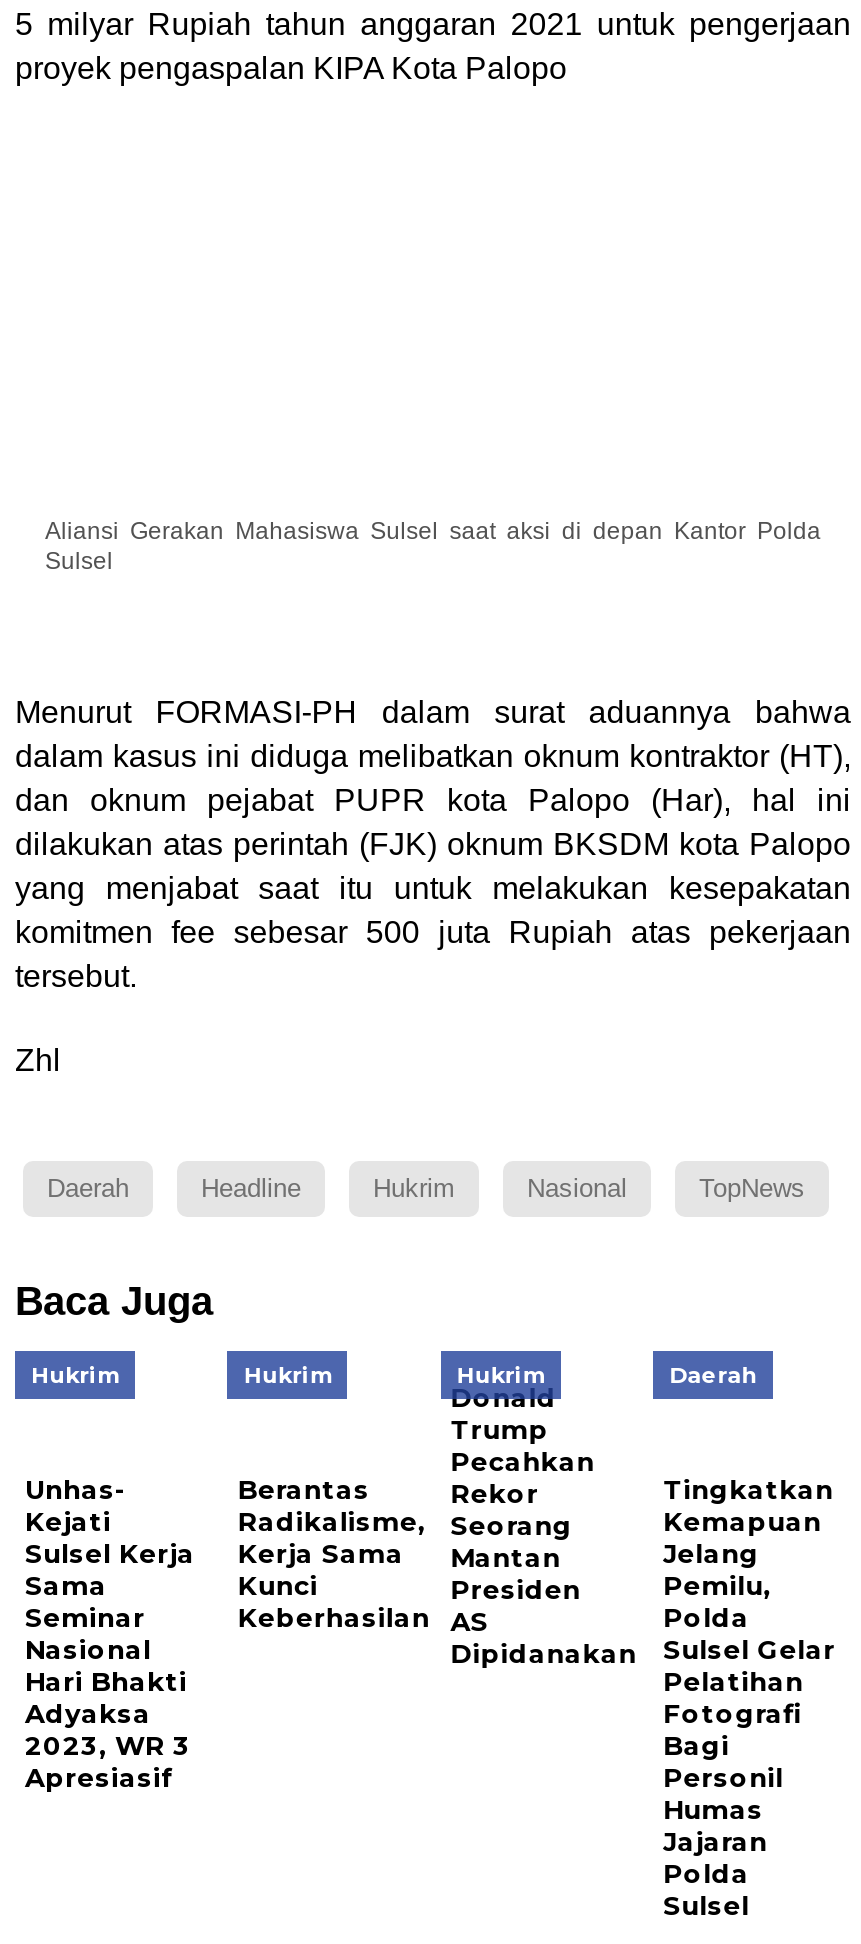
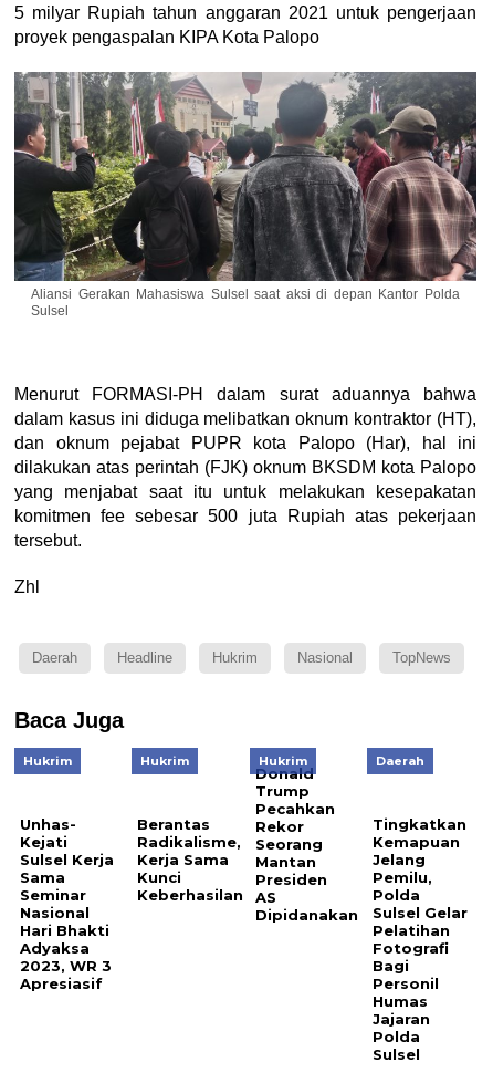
+ [image]
